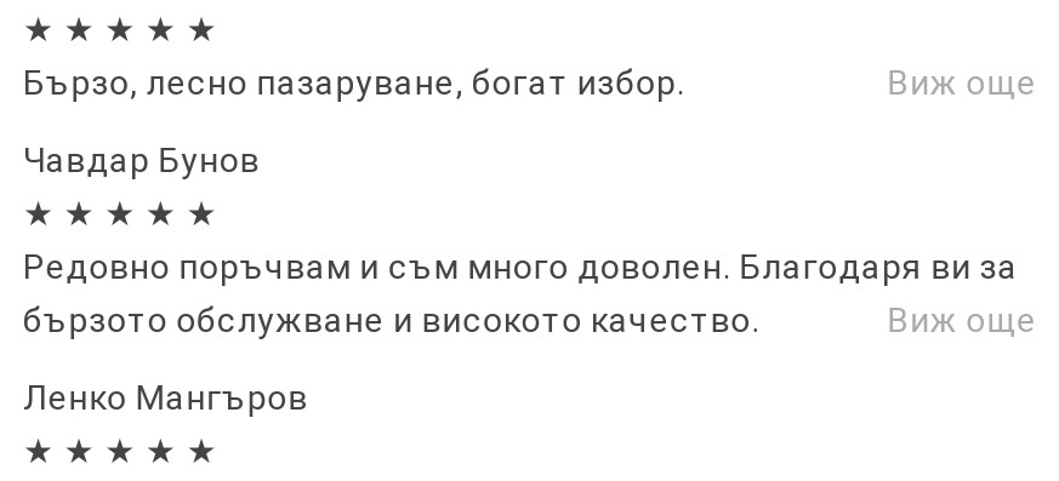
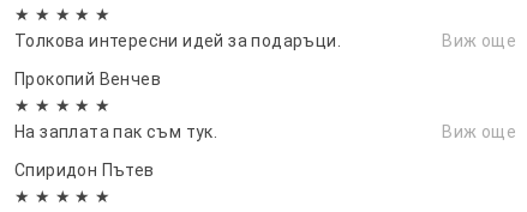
- Бързо, лесно пазаруване, богат избор.
+ Толкова интересни идей за подаръци.

- Чавдар Бунов
+ Прокопий Венчев

- Редовно поръчвам и съм много доволен. Благодаря ви за
- бързото обслужване и високото качество.
+ На заплата пак съм тук.

- Ленко Мангъров
+ Спиридон Пътев
